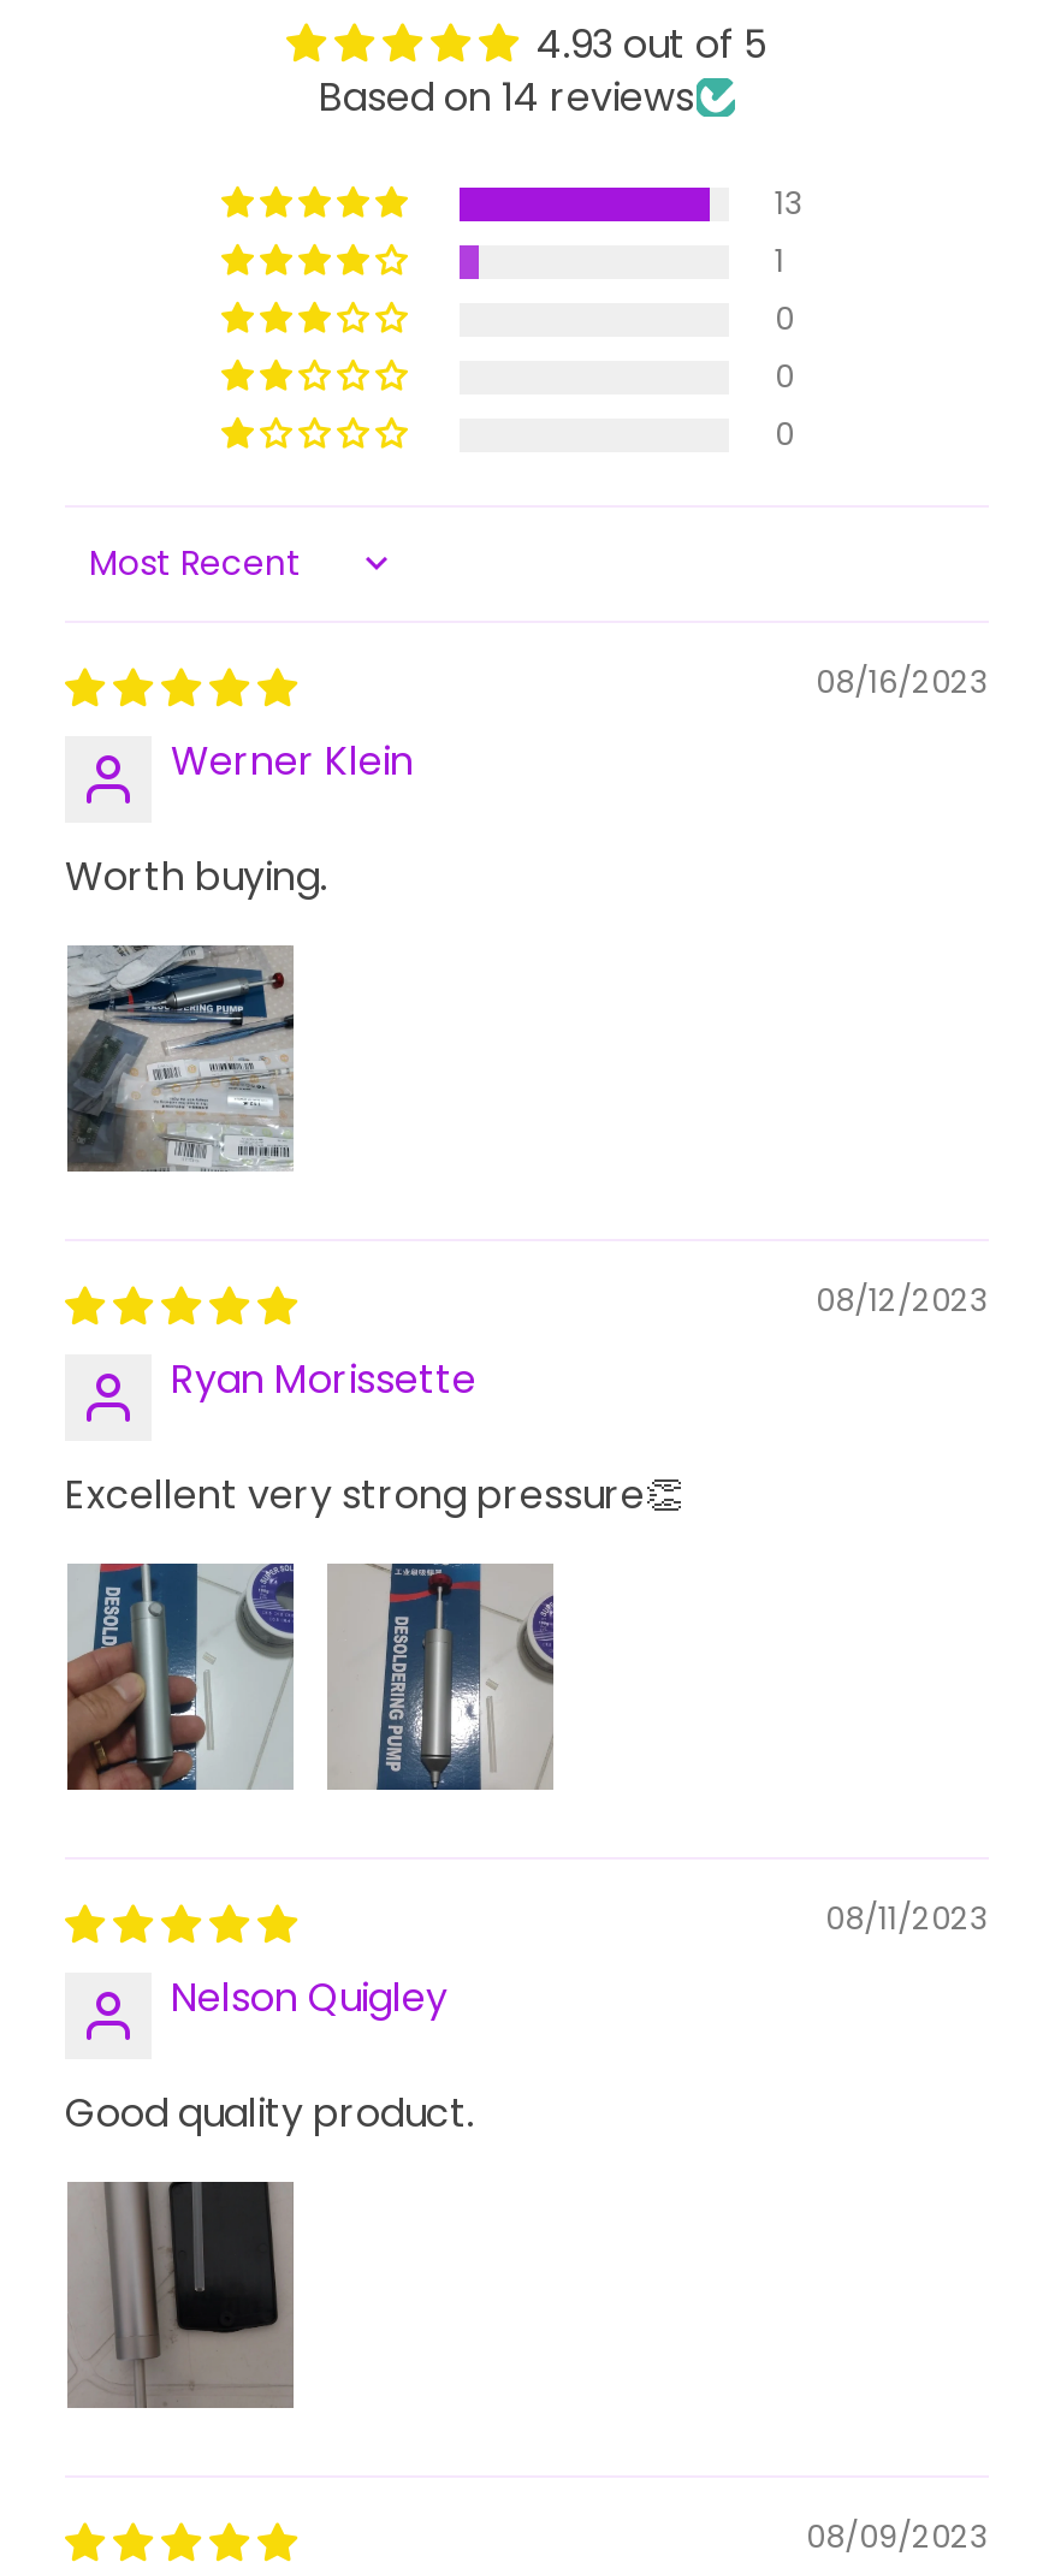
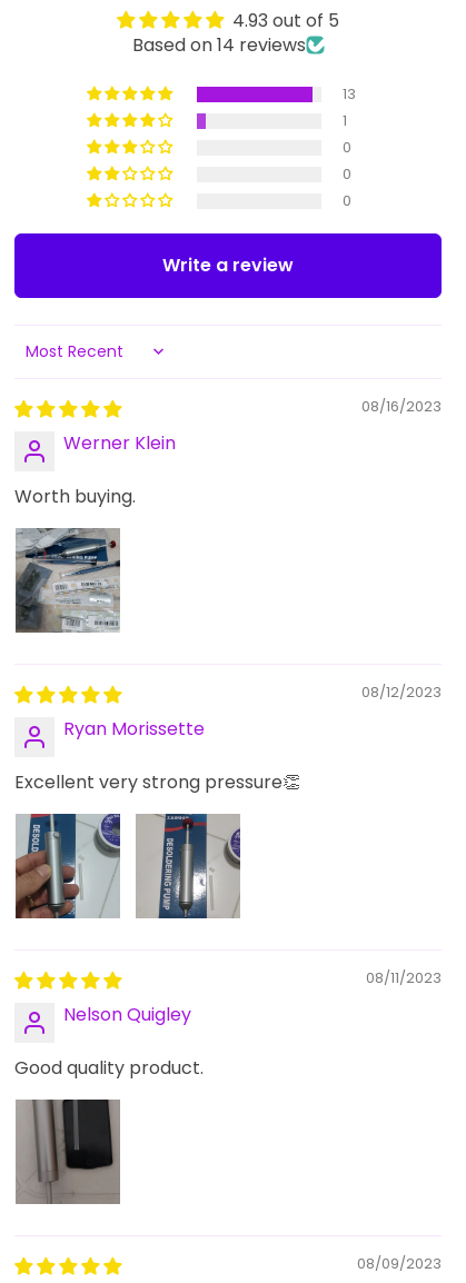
+ Write a review
